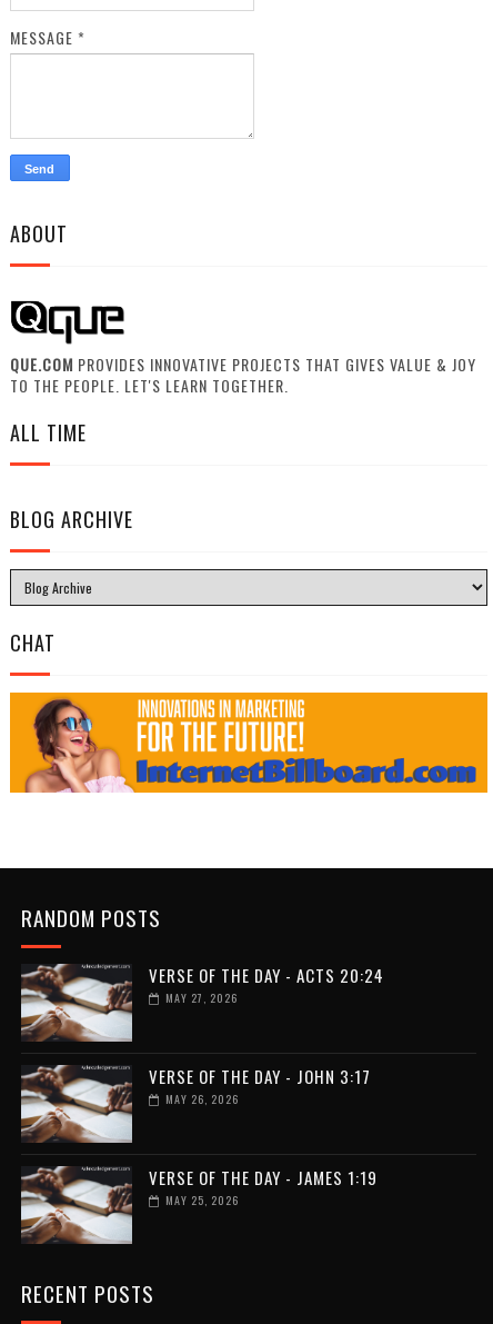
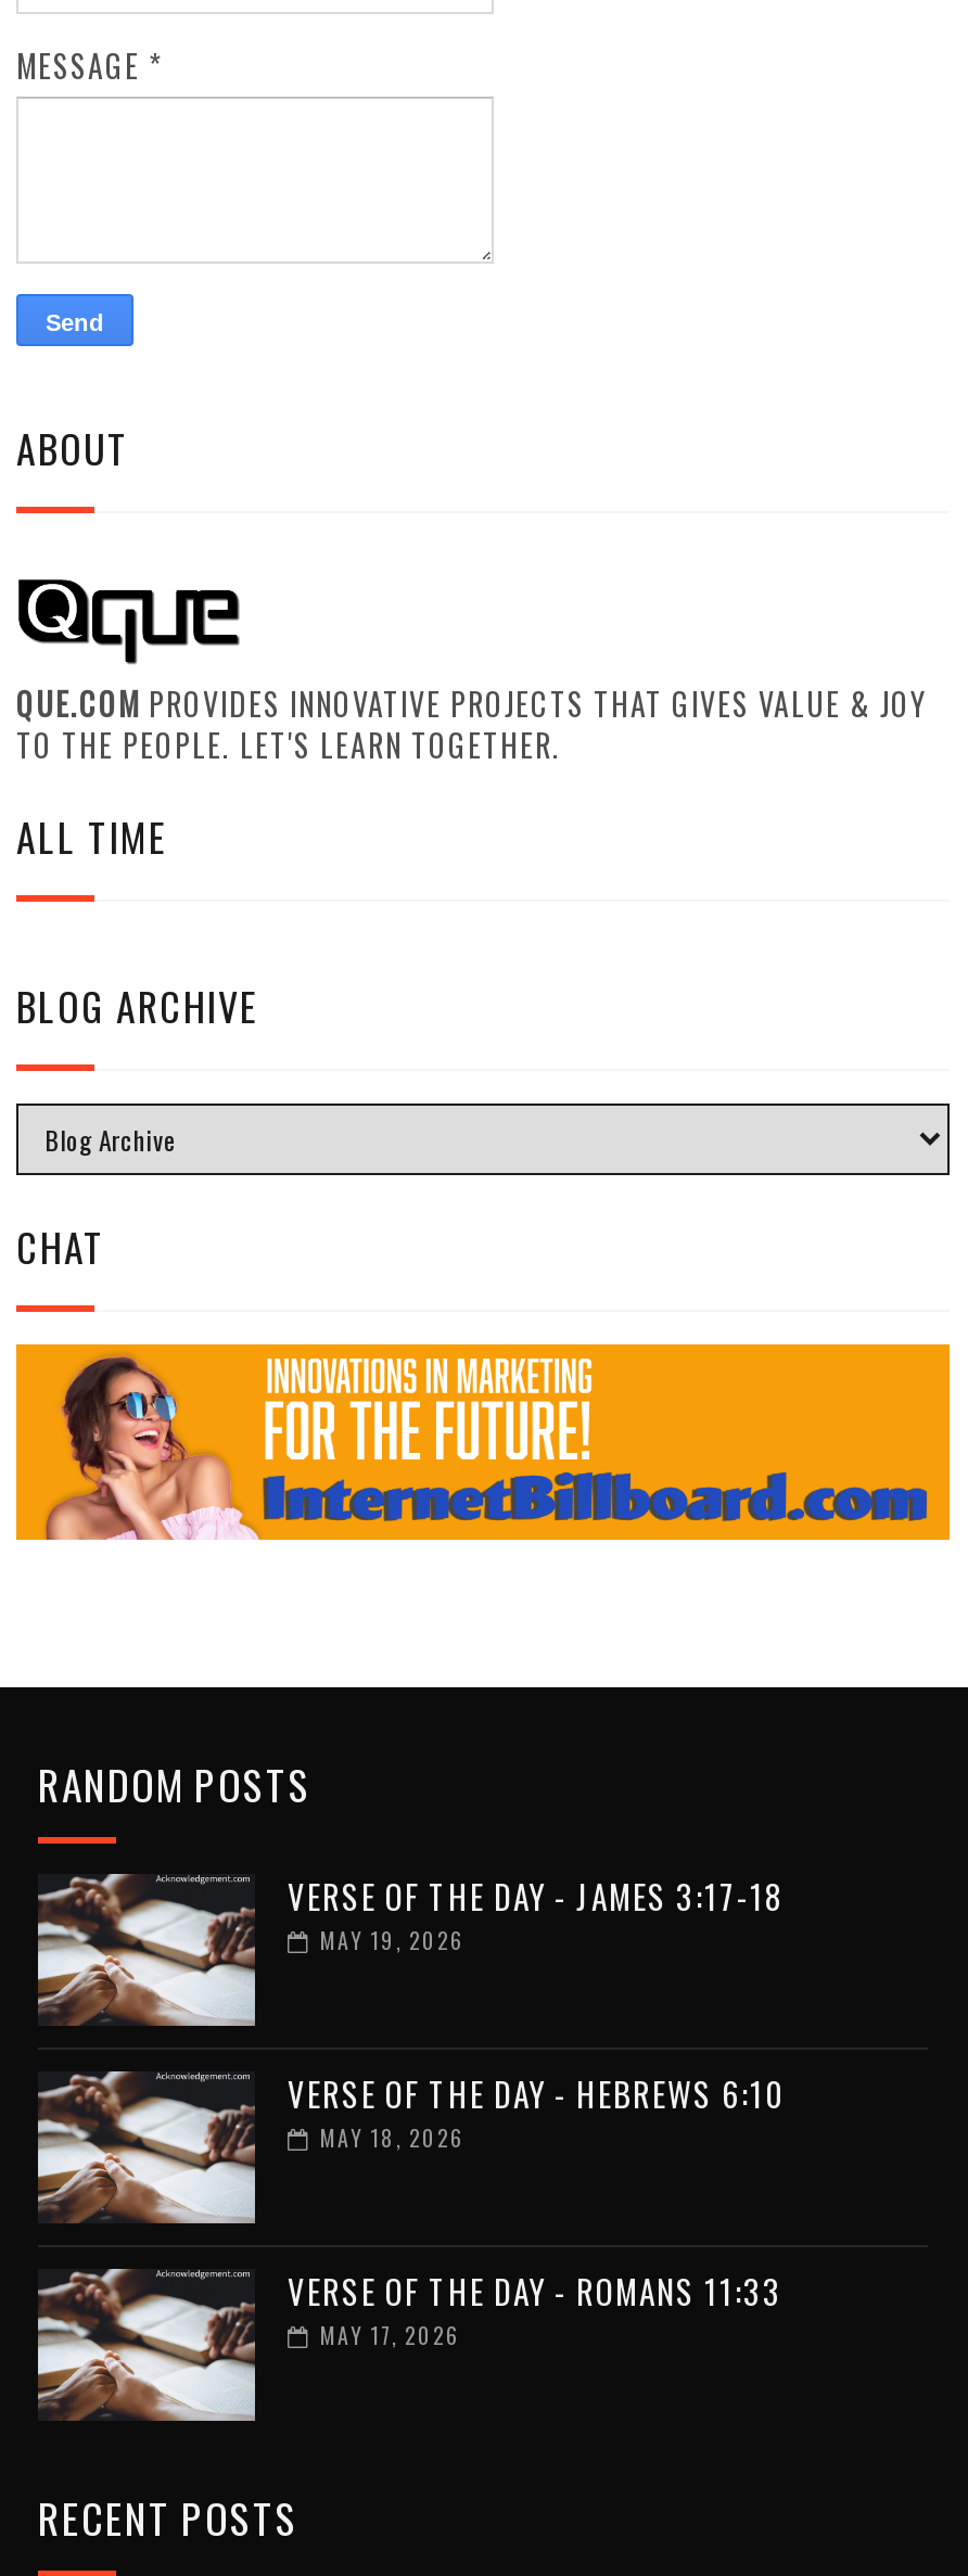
- VERSE OF THE DAY - ACTS 20:24
+ VERSE OF THE DAY - JAMES 3:17-18

- MAY 27, 2026
+ MAY 19, 2026

- VERSE OF THE DAY - JOHN 3:17
+ VERSE OF THE DAY - HEBREWS 6:10

- MAY 26, 2026
+ MAY 18, 2026

- VERSE OF THE DAY - JAMES 1:19
+ VERSE OF THE DAY - ROMANS 11:33

- MAY 25, 2026
+ MAY 17, 2026
